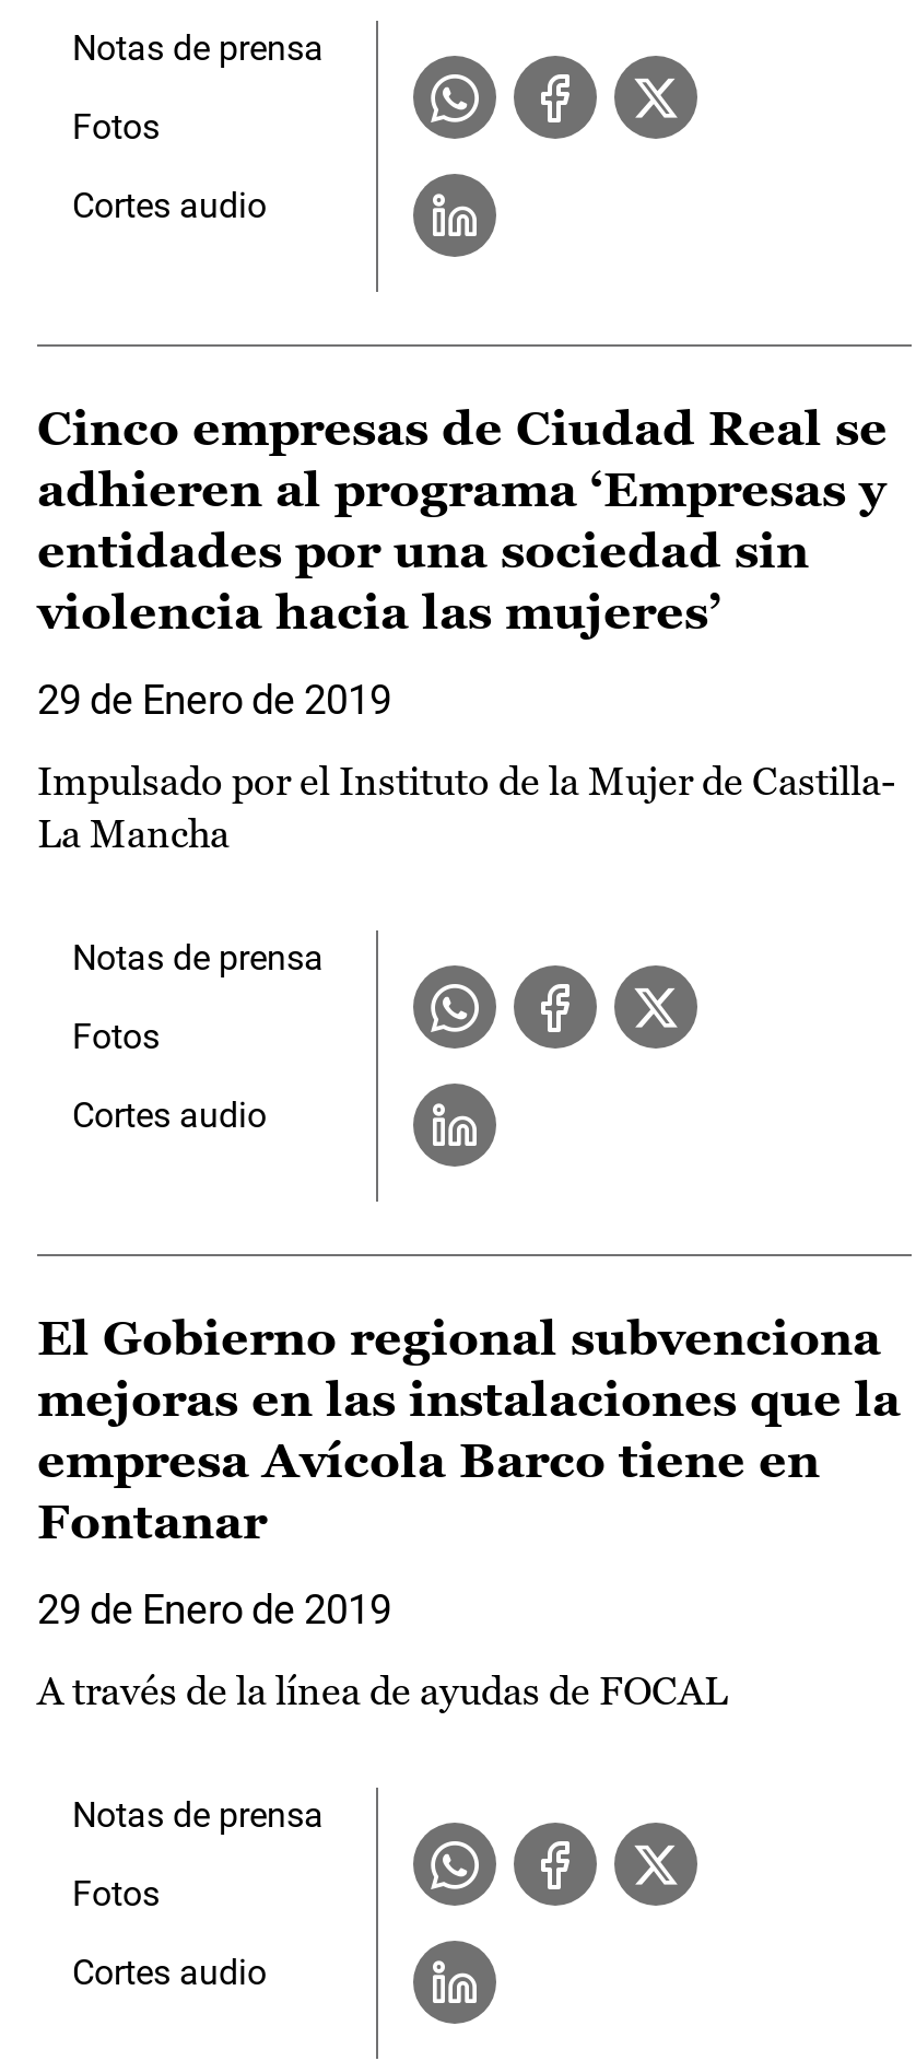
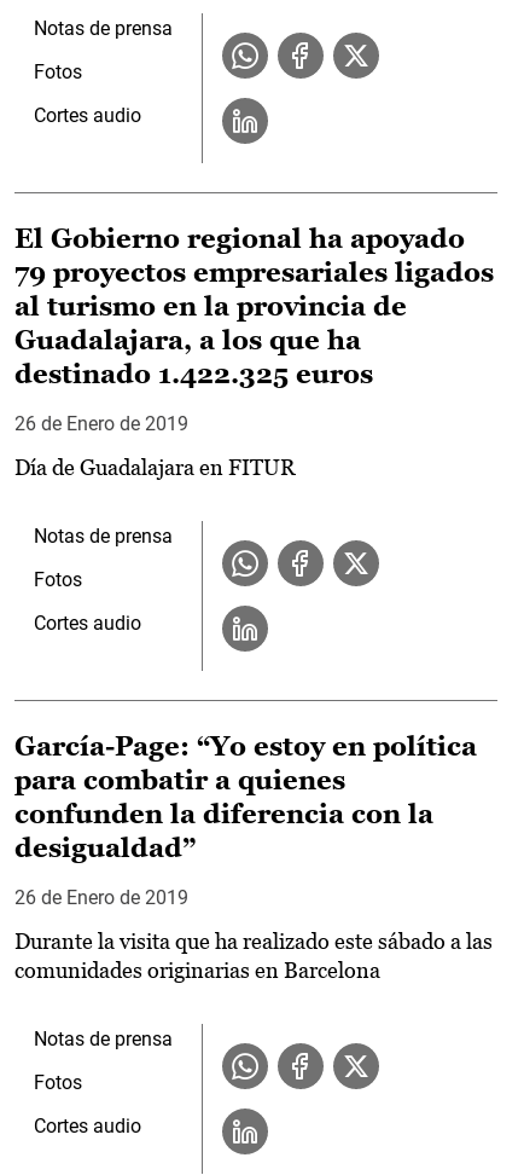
- Cinco empresas de Ciudad Real se
- adhieren al programa ‘Empresas y
- entidades por una sociedad sin
- violencia hacia las mujeres’
+ El Gobierno regional ha apoyado
+ 79 proyectos empresariales ligados
+ al turismo en la provincia de
+ Guadalajara, a los que ha
+ destinado 1.422.325 euros

- 29 de Enero de 2019
+ 26 de Enero de 2019

- Impulsado por el Instituto de la Mujer de Castilla-
- La Mancha
+ Día de Guadalajara en FITUR

- El Gobierno regional subvenciona
- mejoras en las instalaciones que la
- empresa Avícola Barco tiene en
- Fontanar
+ García-Page: “Yo estoy en política
+ para combatir a quienes
+ confunden la diferencia con la
+ desigualdad”

- 29 de Enero de 2019
+ 26 de Enero de 2019

- A través de la línea de ayudas de FOCAL
+ Durante la visita que ha realizado este sábado a las
+ comunidades originarias en Barcelona
